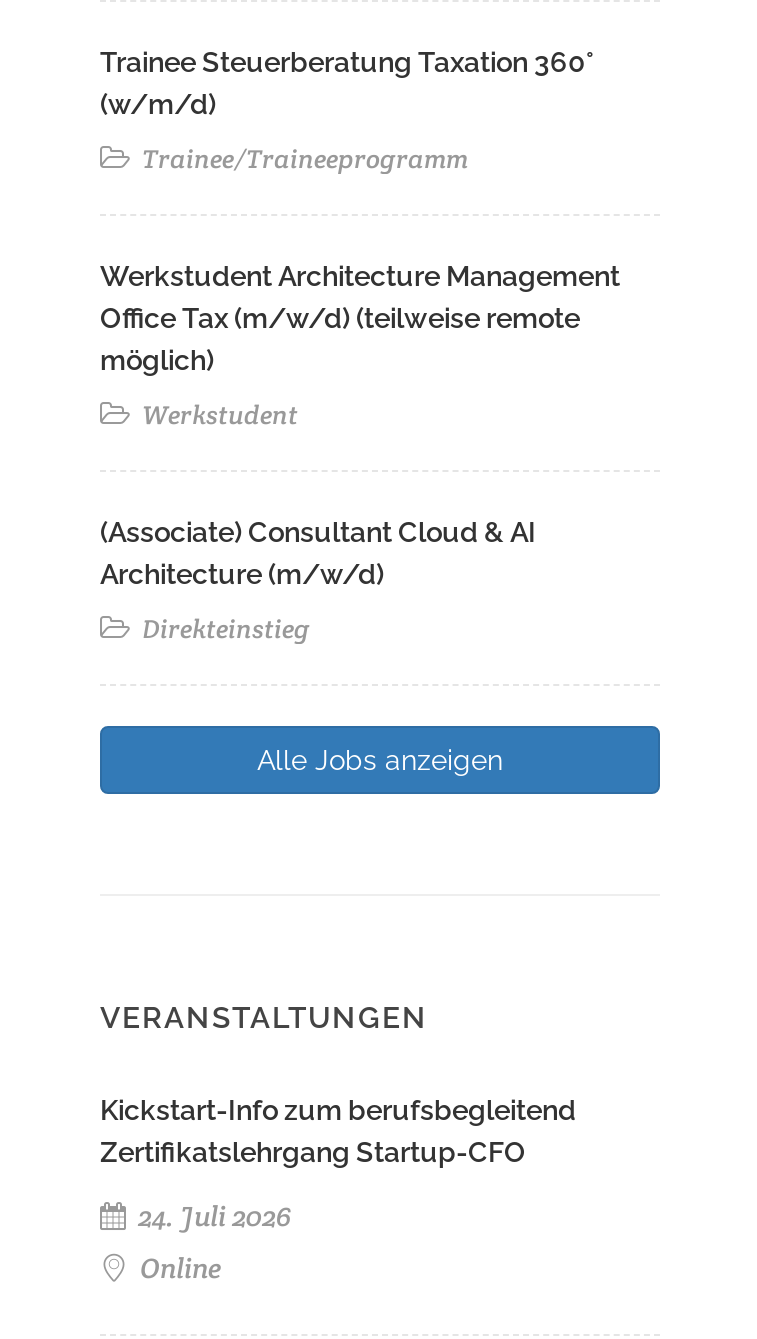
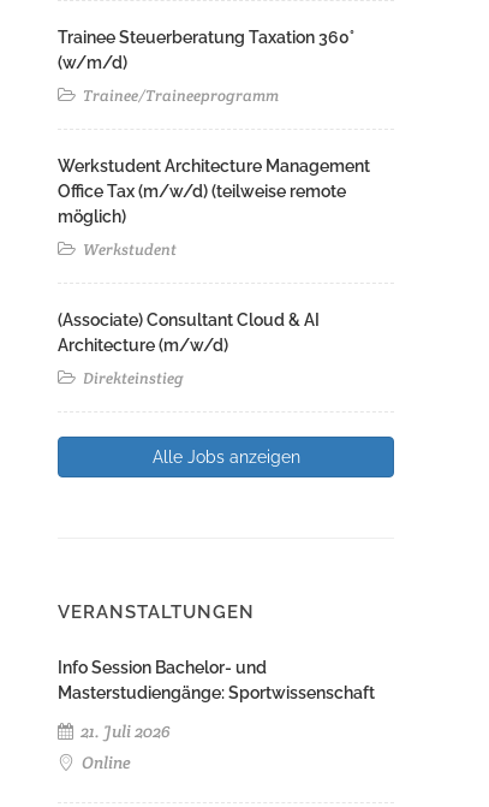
- Kickstart-Info zum berufsbegleitend
- Zertifikatslehrgang Startup-CFO
+ Info Session Bachelor- und
+ Masterstudiengänge: Sportwissenschaft

- 24. Juli 2026
+ 21. Juli 2026
